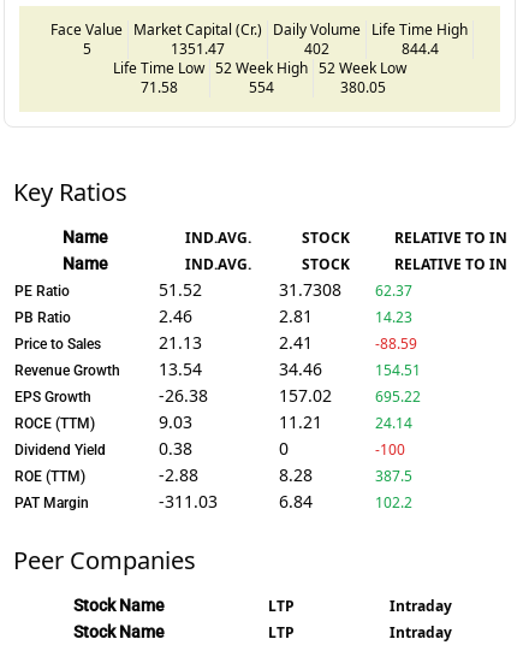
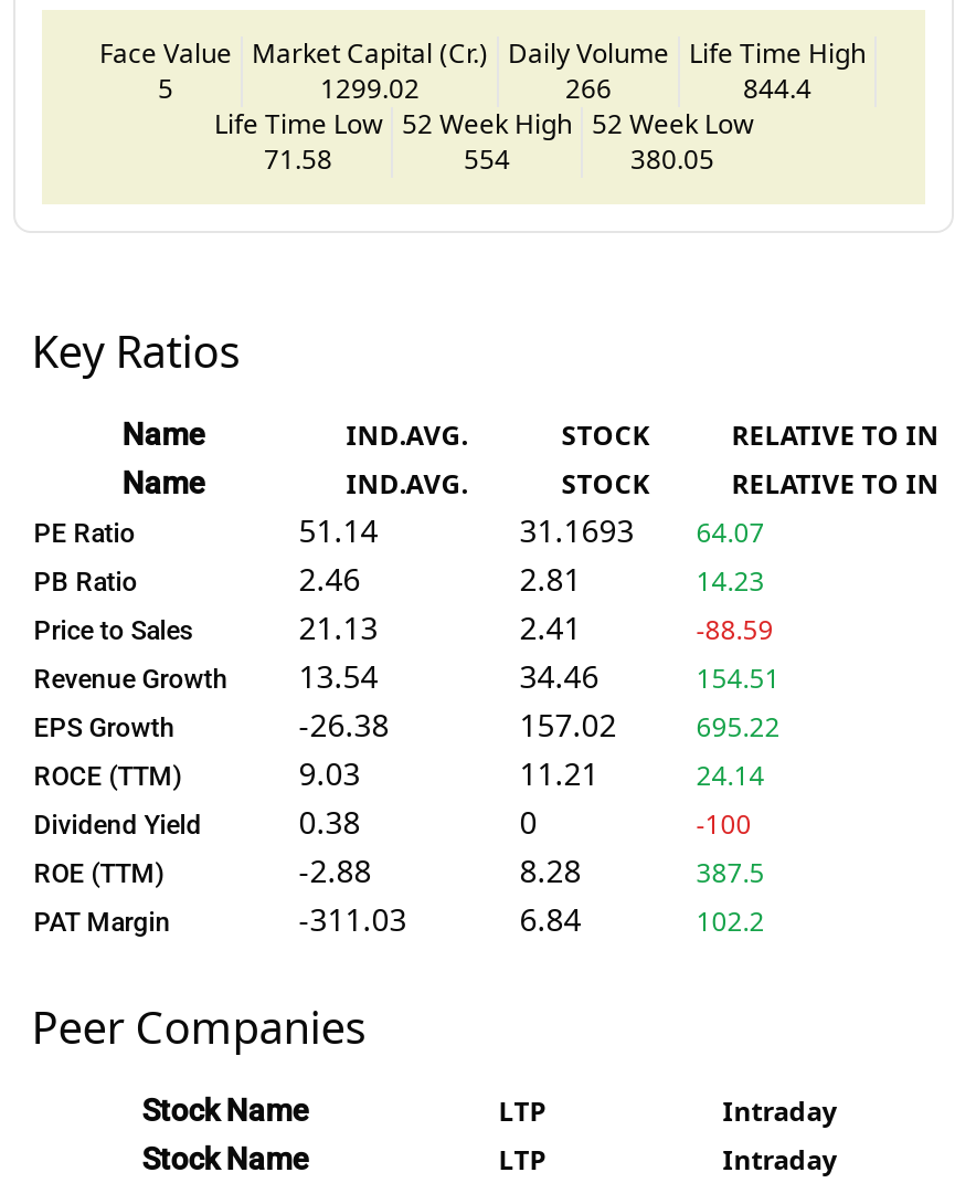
- 1351.47
+ 1299.02

- 402
+ 266

- 51.52
+ 51.14

- 31.7308
+ 31.1693

- 62.37
+ 64.07
